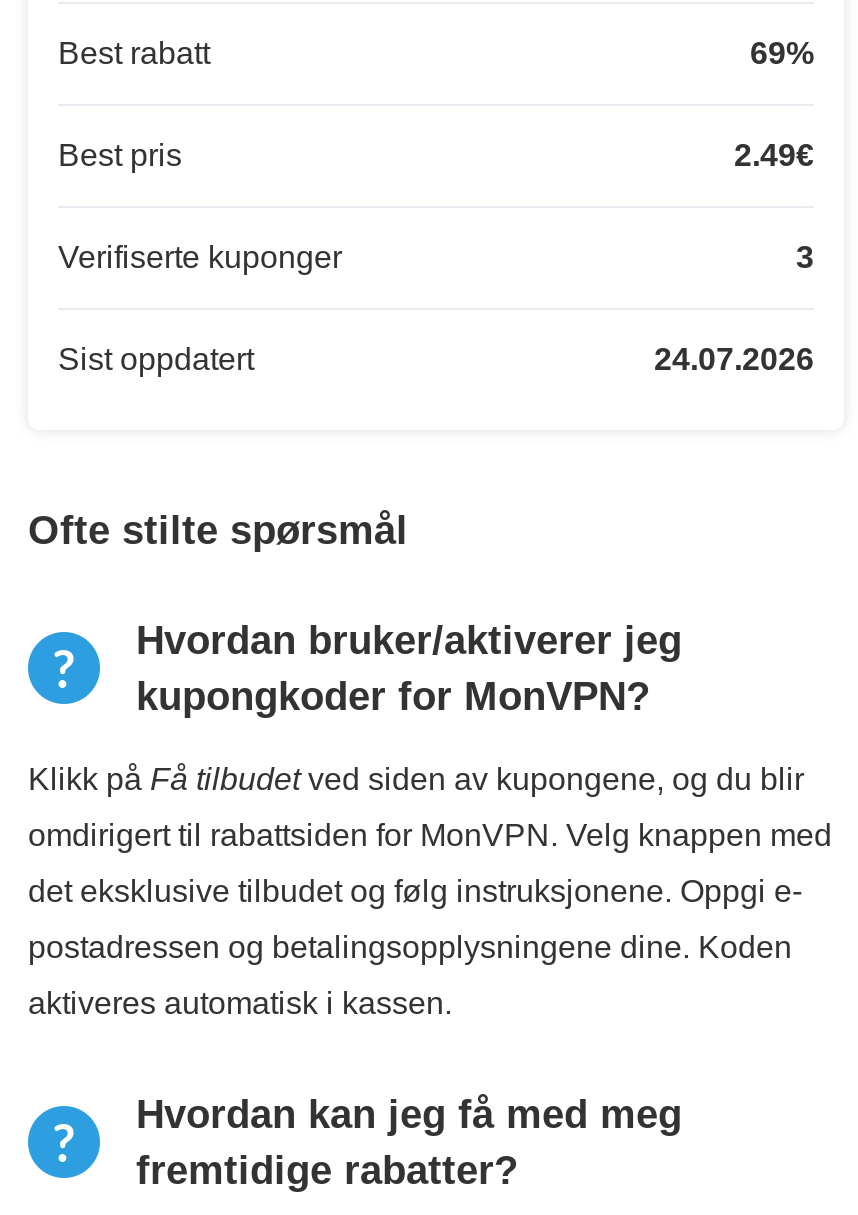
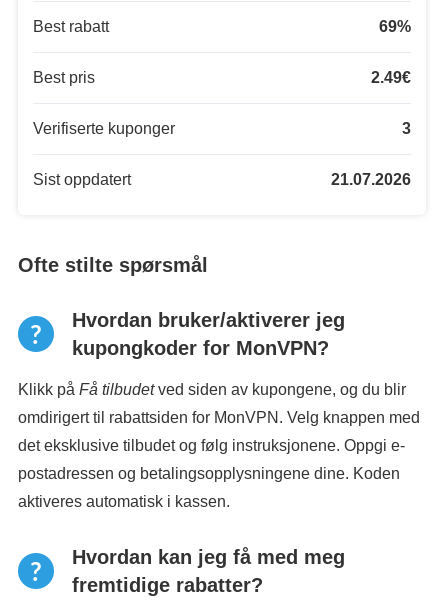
- 24.07.2026
+ 21.07.2026
